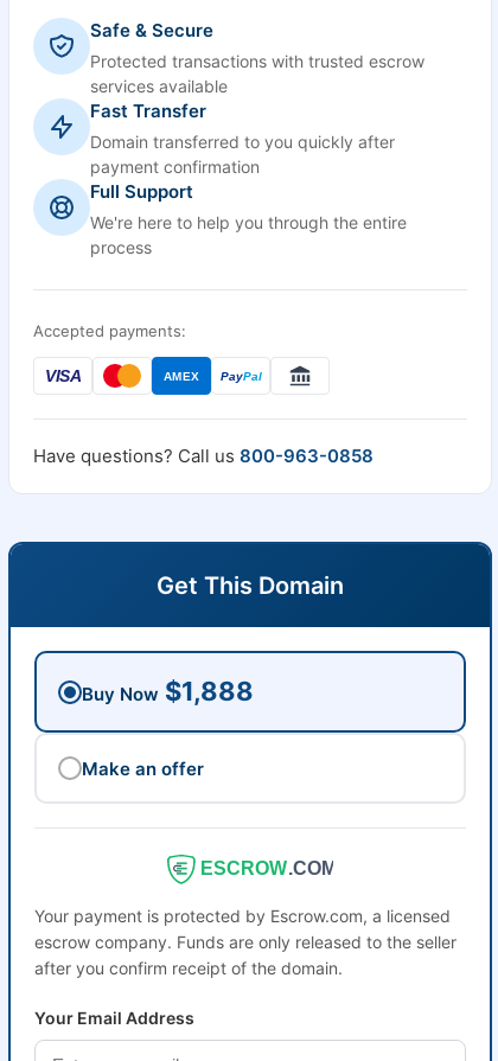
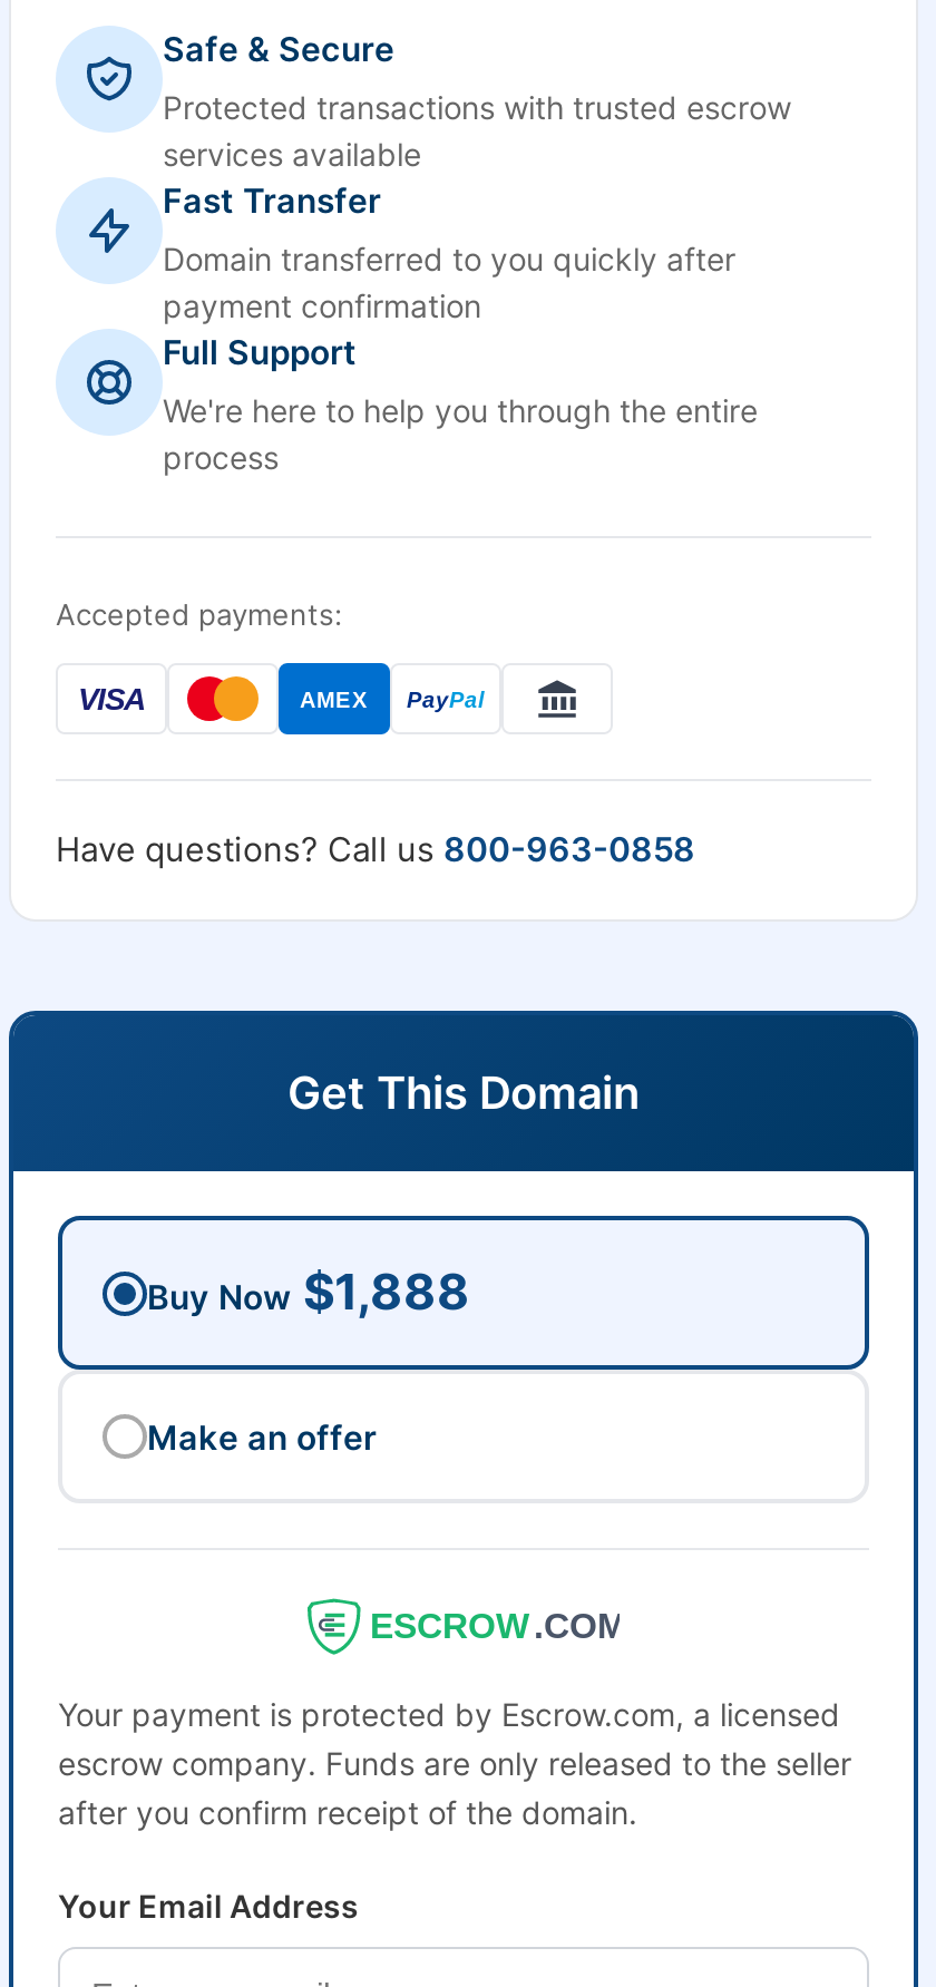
- ESCROW.COM
+ ESCROW .COM
